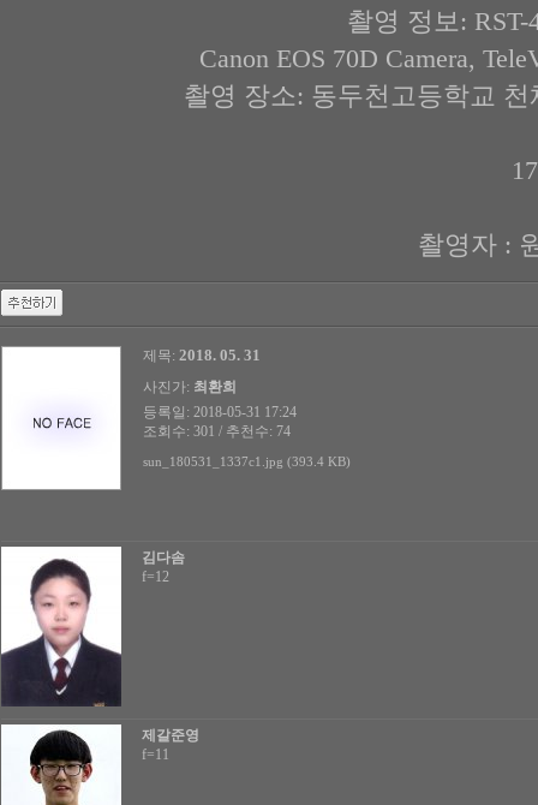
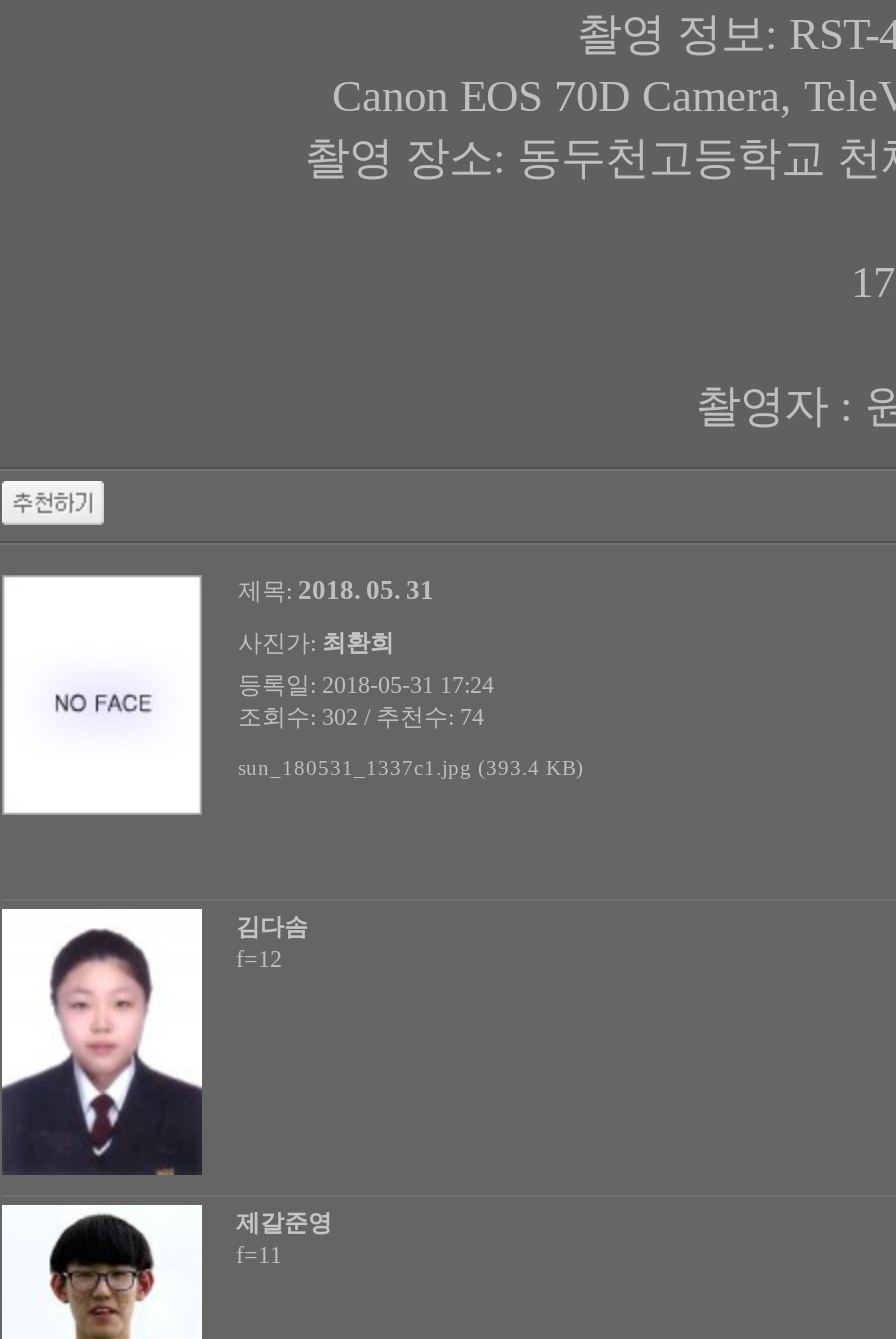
- 조회수: 301 / 추천수: 74
+ 조회수: 302 / 추천수: 74
